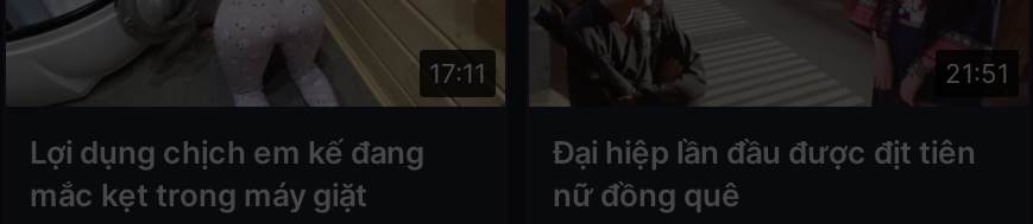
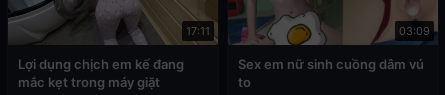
- 21:51
+ 03:09

- Đại hiệp lần đầu được địt tiên
- nữ đồng quê
+ Sex em nữ sinh cuồng dâm vú
+ to
